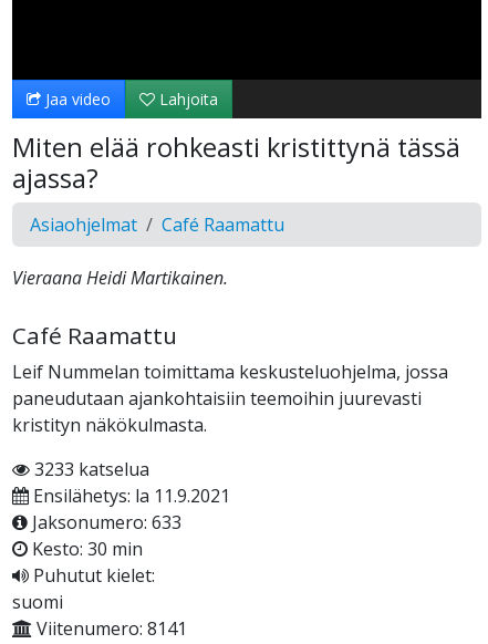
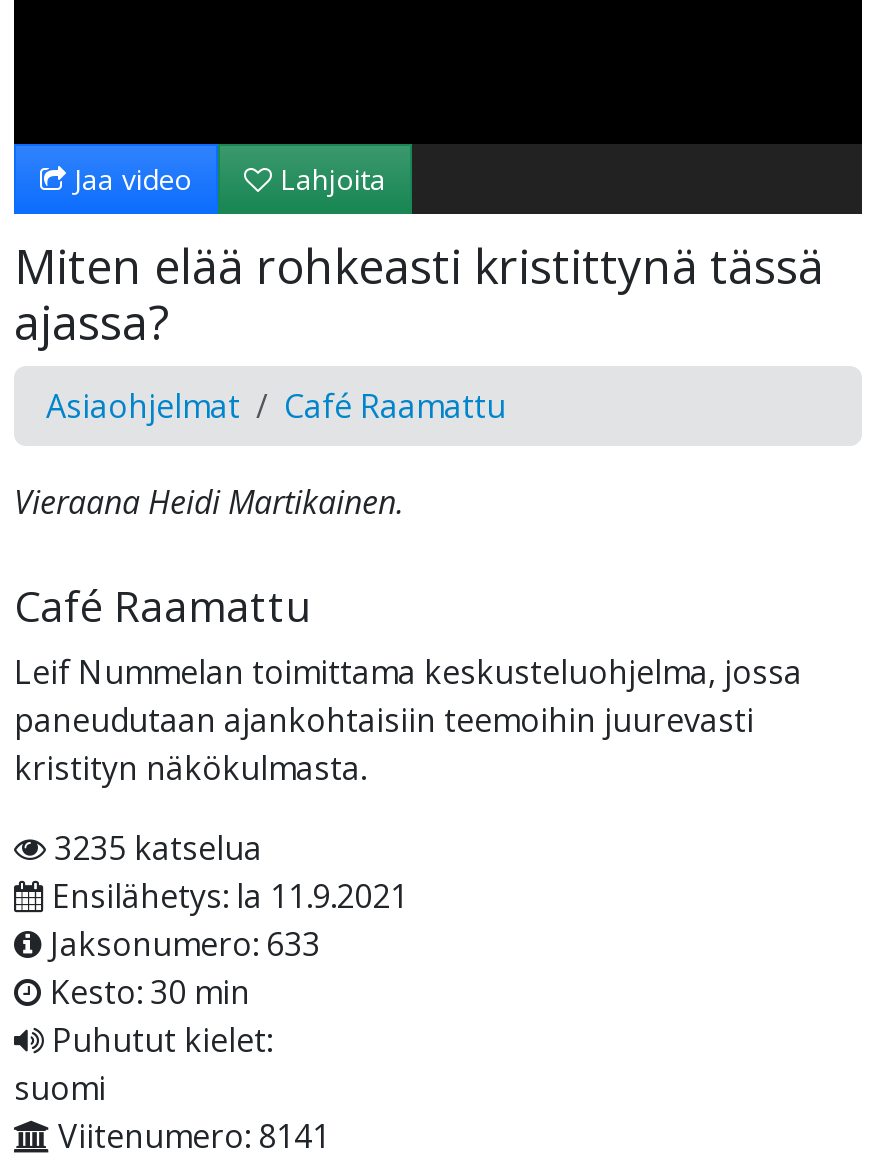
- 3233 katselua
+ 3235 katselua
